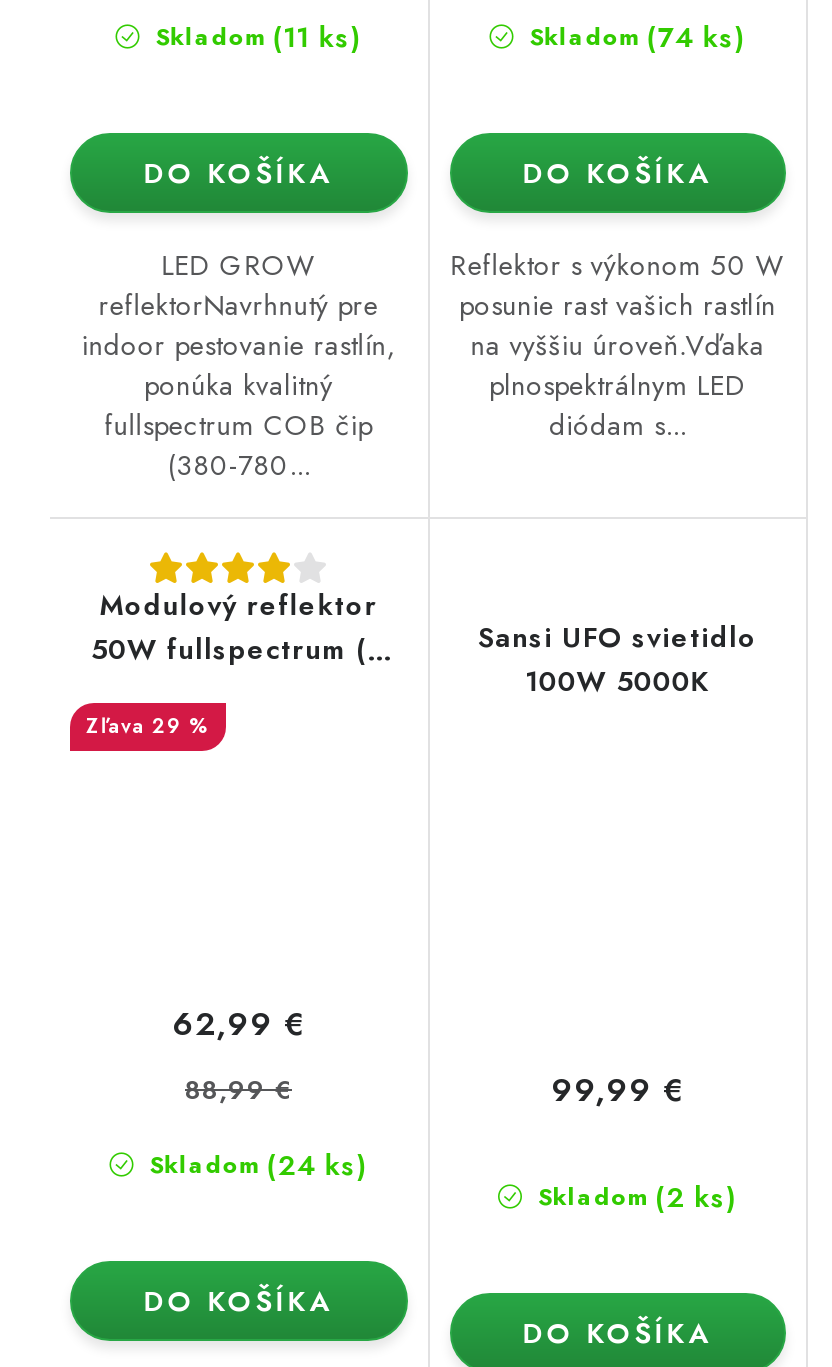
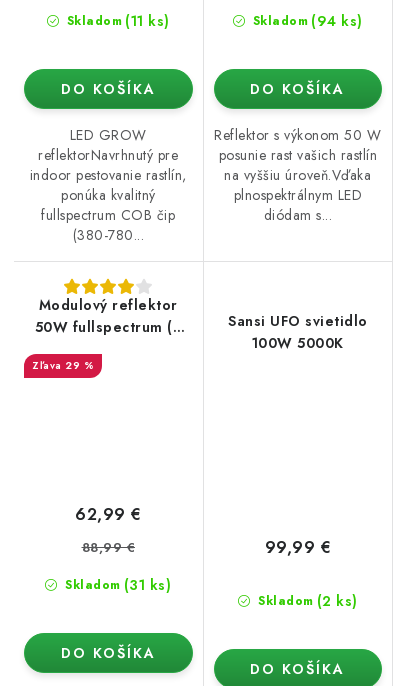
- Skladom (74 ks)
+ Skladom (94 ks)

- Skladom (24 ks)
+ Skladom (31 ks)
